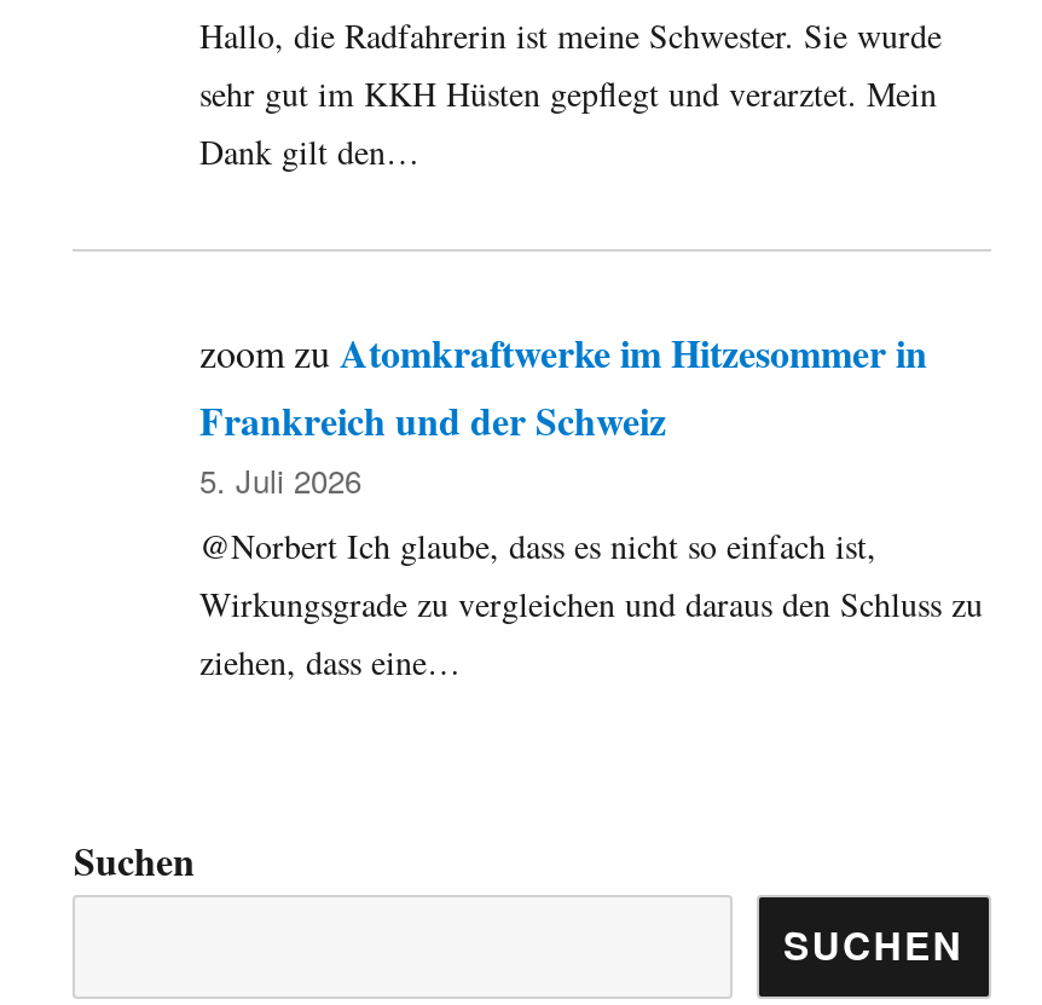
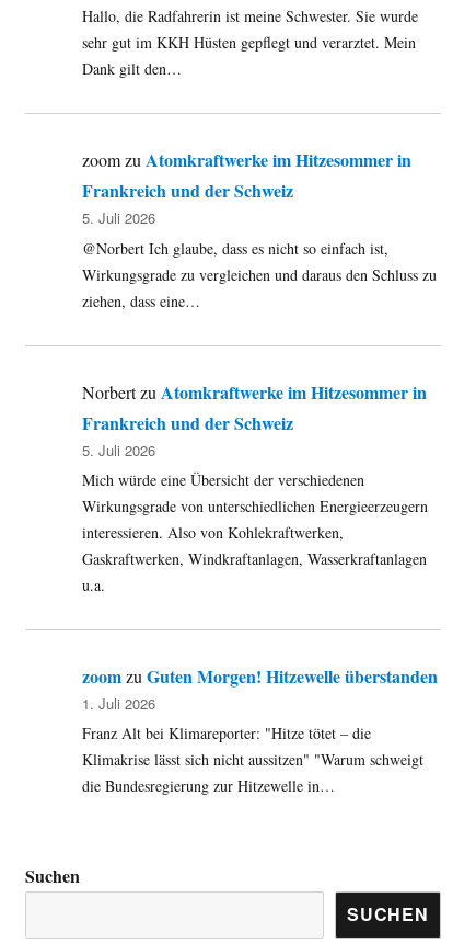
+ Norbert zu Atomkraftwerke im Hitzesommer in
+ Frankreich und der Schweiz
+ 5. Juli 2026
+ Mich würde eine Übersicht der verschiedenen
+ Wirkungsgrade von unterschiedlichen Energieerzeugern
+ interessieren. Also von Kohlekraftwerken,
+ Gaskraftwerken, Windkraftanlagen, Wasserkraftanlagen
+ u.a.

+ zoom zu Guten Morgen! Hitzewelle überstanden
+ 1. Juli 2026
+ Franz Alt bei Klimareporter: "Hitze tötet – die
+ Klimakrise lässt sich nicht aussitzen" "Warum schweigt
+ die Bundesregierung zur Hitzewelle in…
